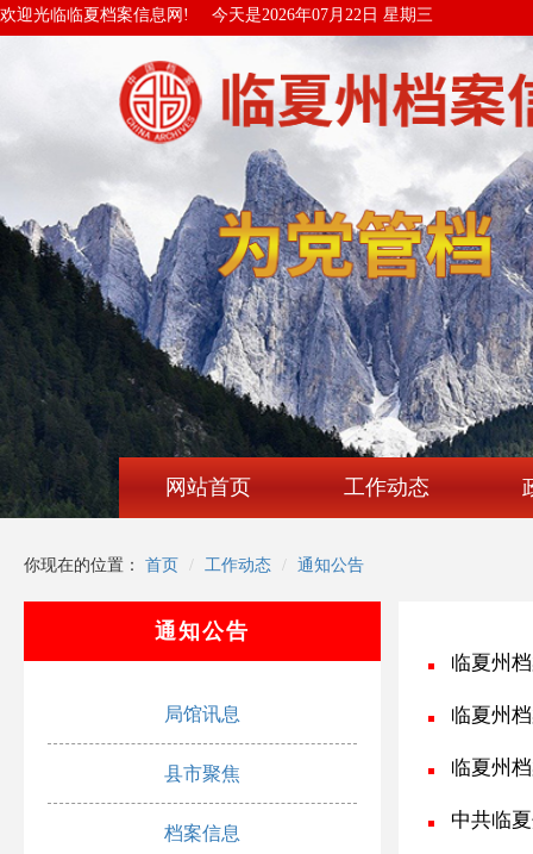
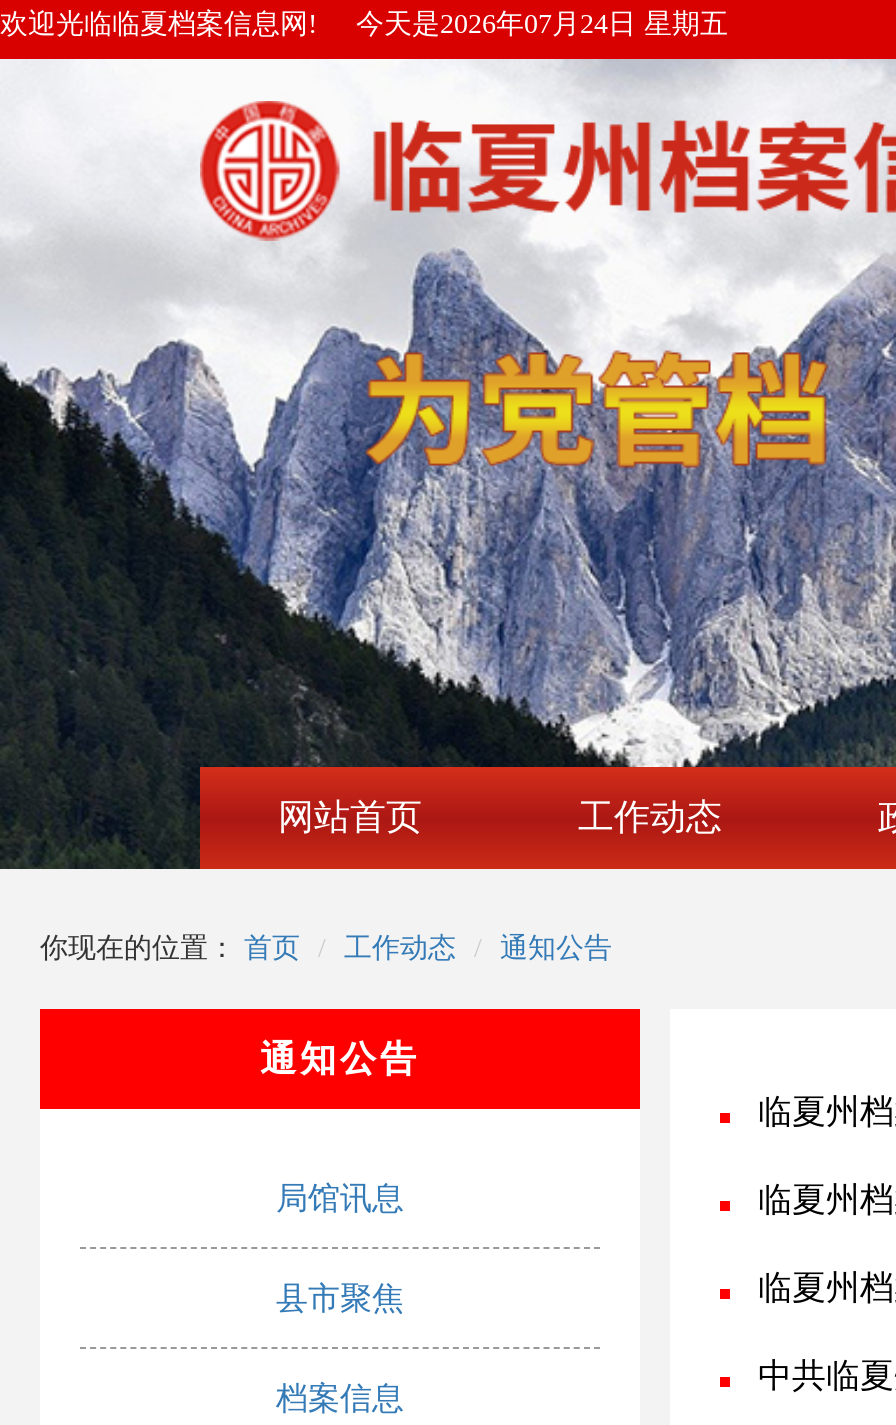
- 今天是2026年07月22日 星期三
+ 今天是2026年07月24日 星期五
